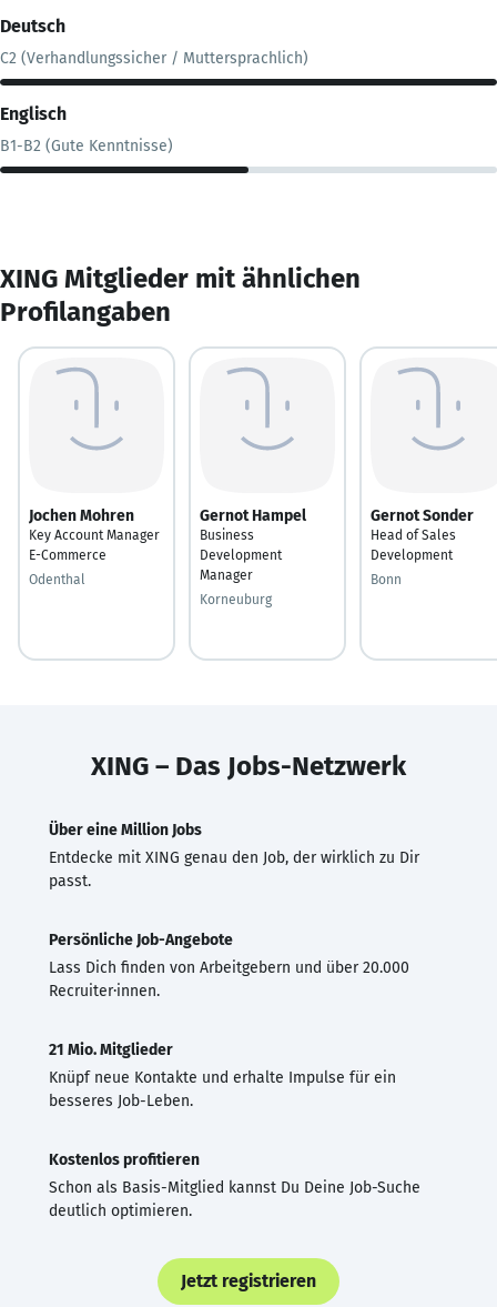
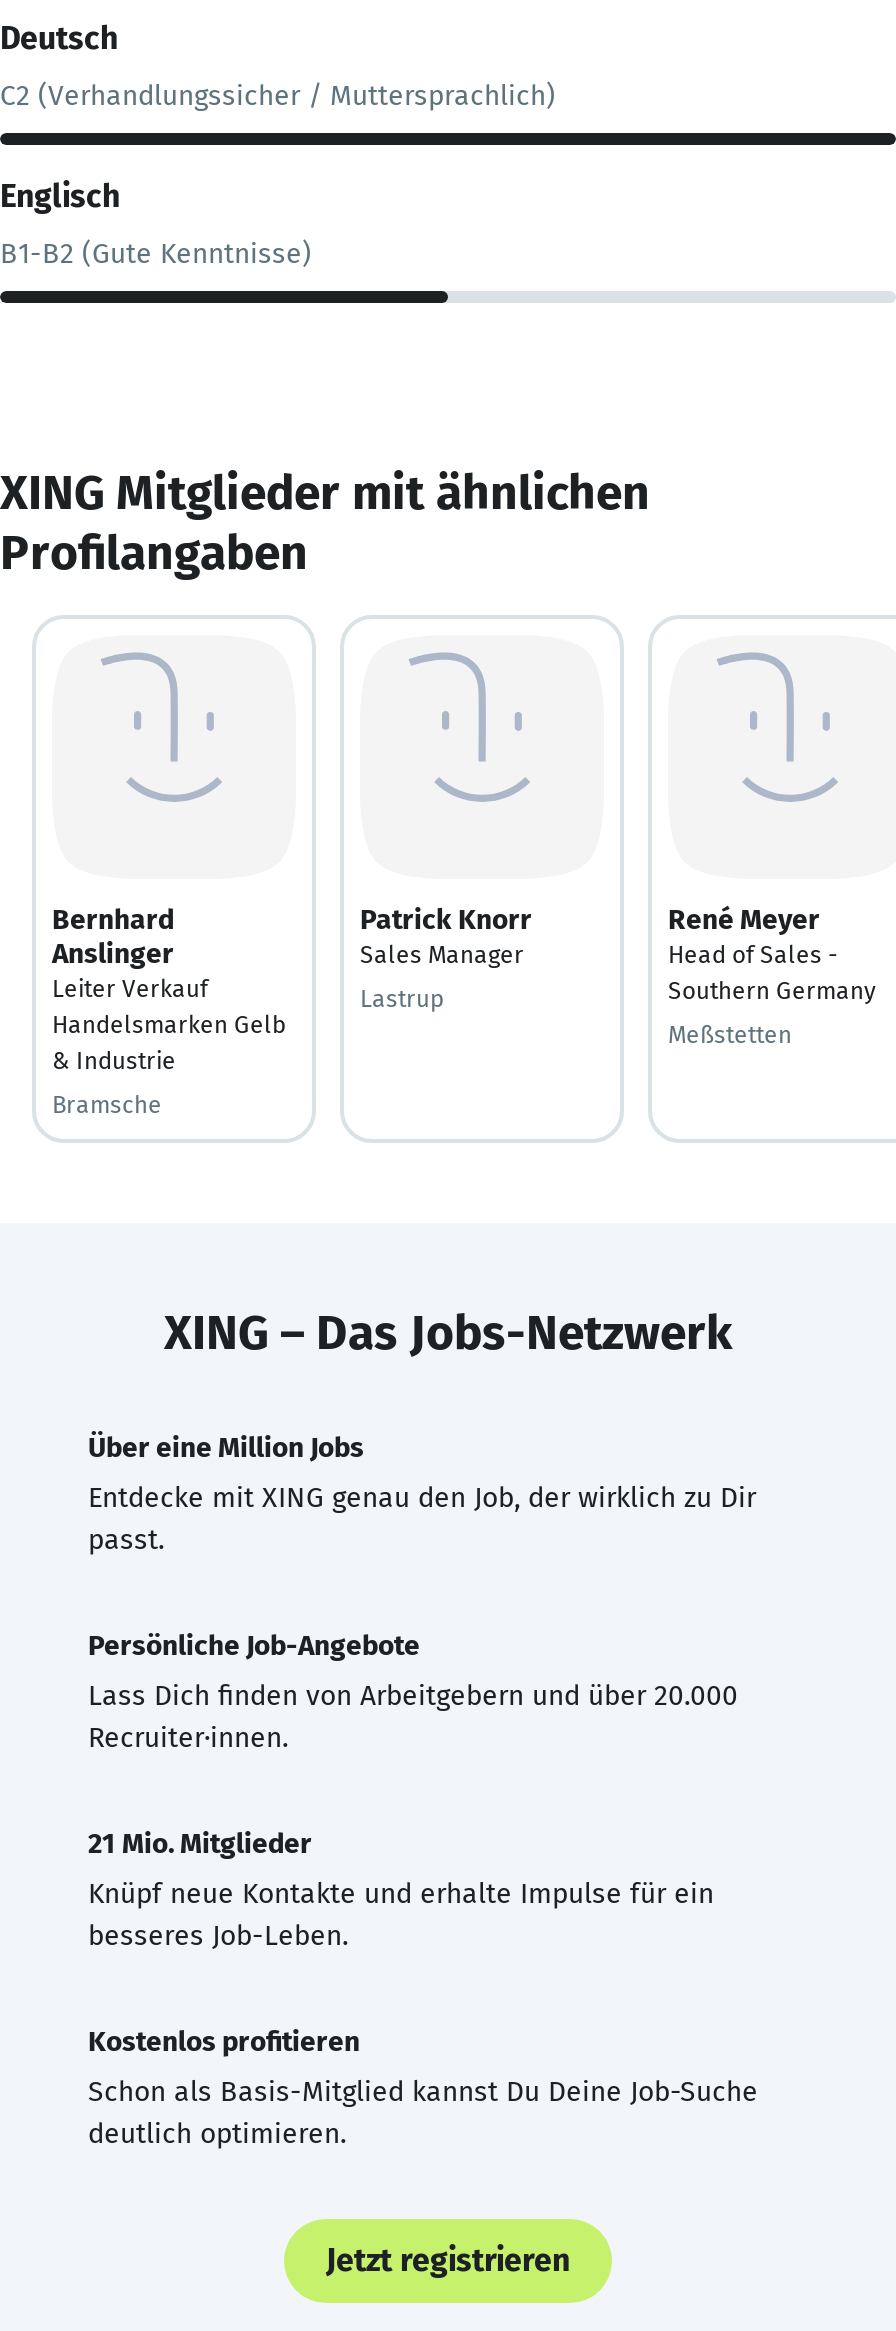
- Jochen Mohren
- Key Account Manager
- E-Commerce
+ Bernhard
+ Anslinger
+ Leiter Verkauf
+ Handelsmarken Gelb
+ & Industrie

- Gernot Hampel
- Business
- Development
- Manager
+ Patrick Knorr
+ Sales Manager

- Gernot Sonder
- Head of Sales
- Development
+ René Meyer
+ Head of Sales -
+ Southern Germany

- Odenthal
+ Bramsche

- Bonn
+ Meßstetten

- Korneuburg
+ Lastrup
